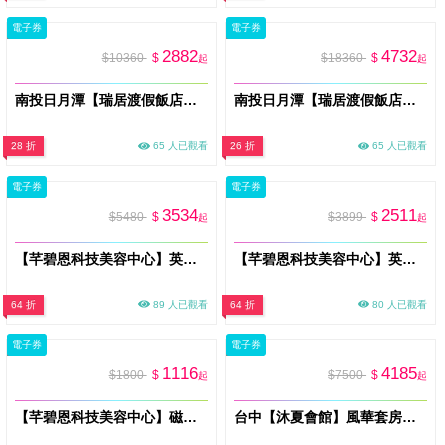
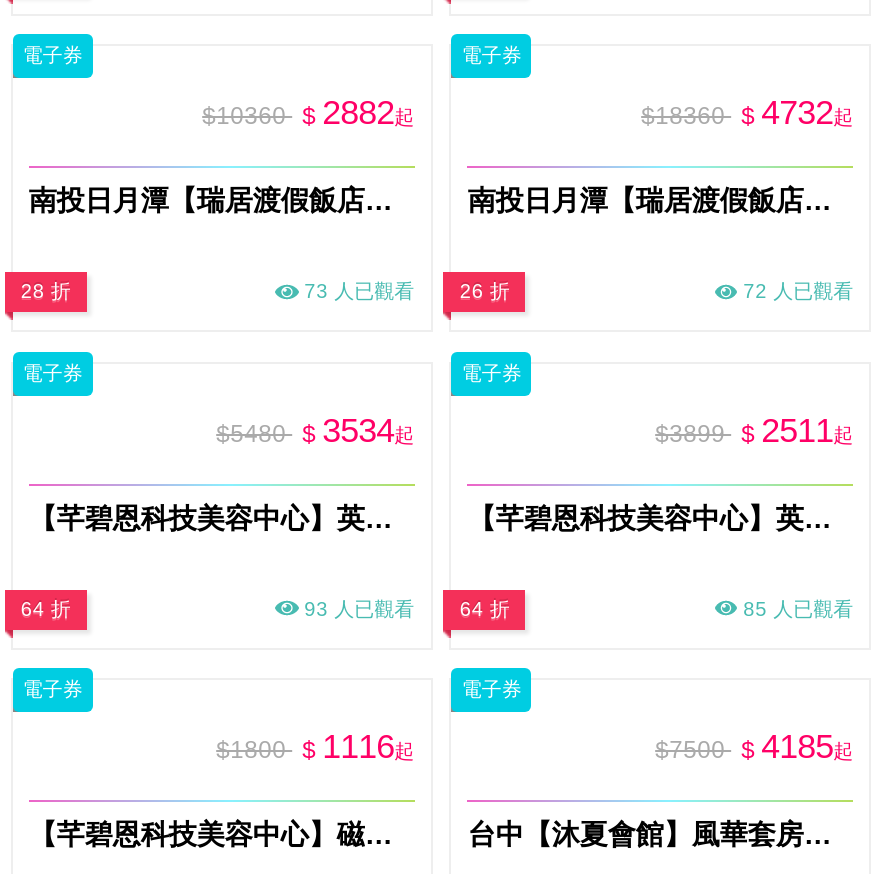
- 65 人已觀看
+ 73 人已觀看

- 65 人已觀看
+ 72 人已觀看

- 89 人已觀看
+ 93 人已觀看

- 80 人已觀看
+ 85 人已觀看
